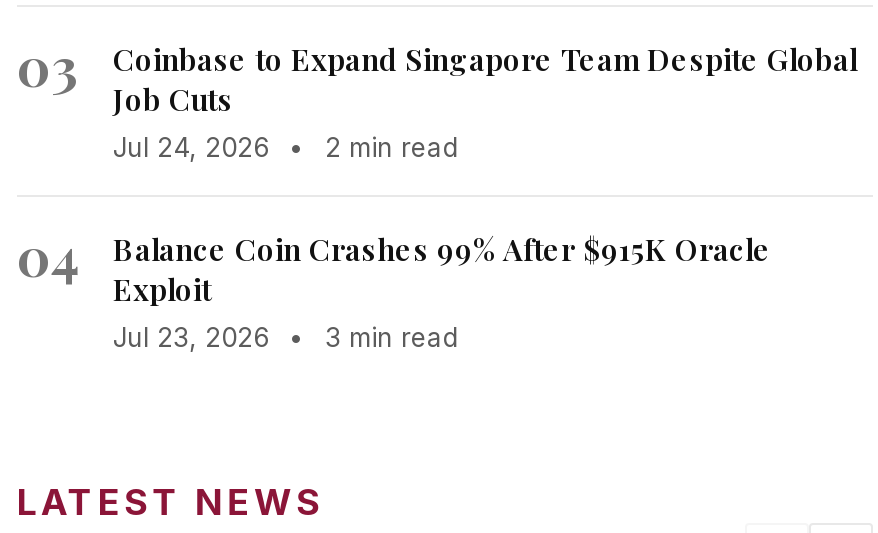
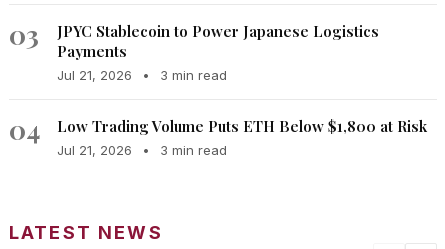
- Coinbase to Expand Singapore Team Despite Global
- Job Cuts
- Jul 24, 2026 • 2 min read
+ JPYC Stablecoin to Power Japanese Logistics
+ Payments
+ Jul 21, 2026 • 3 min read

- Balance Coin Crashes 99% After $915K Oracle
- Exploit
- Jul 23, 2026 • 3 min read
+ Low Trading Volume Puts ETH Below $1,800 at Risk
+ Jul 21, 2026 • 3 min read
